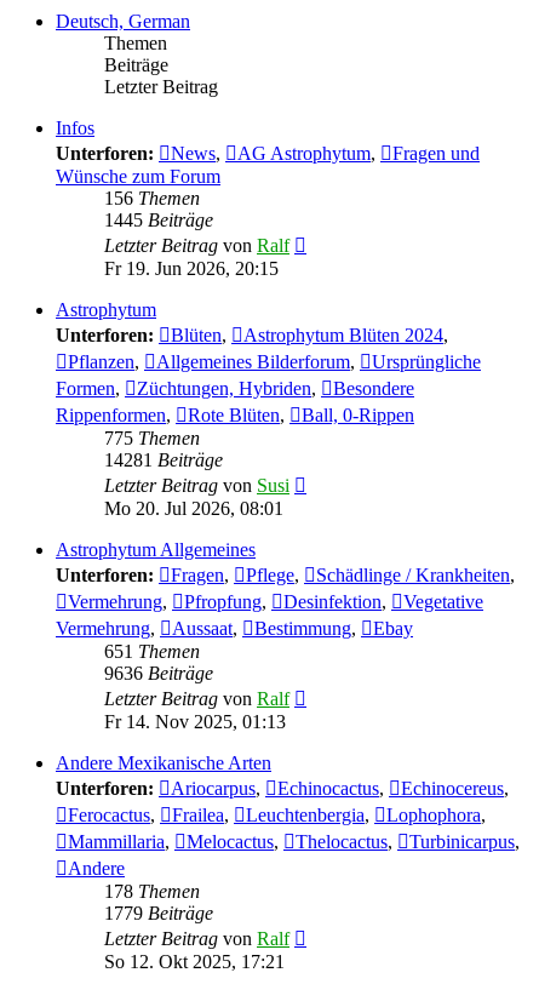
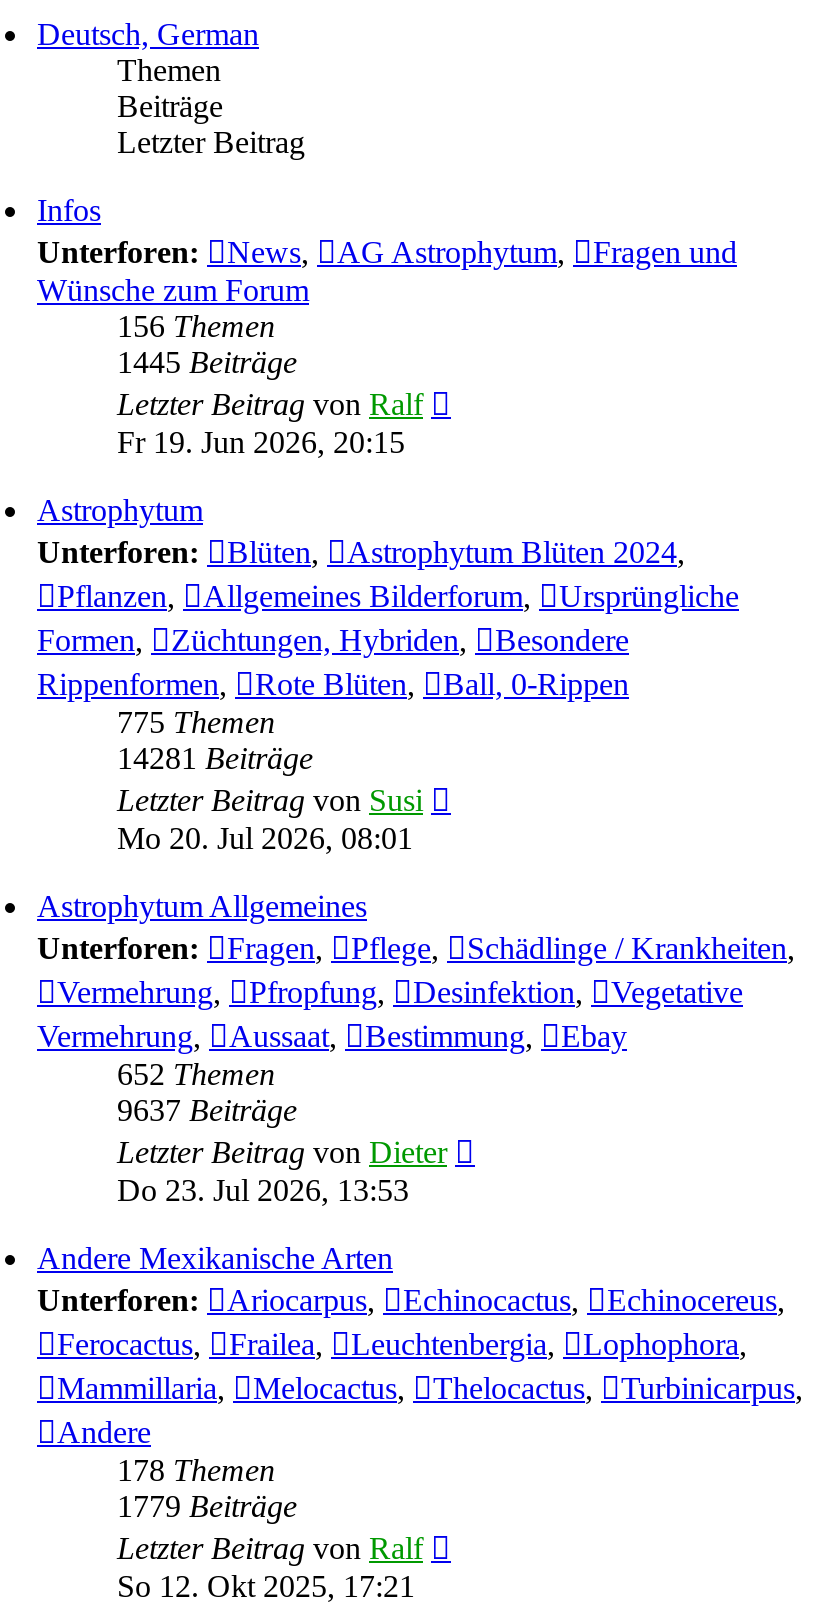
- 651 Themen
+ 652 Themen

- 9636 Beiträge
+ 9637 Beiträge

- Letzter Beitrag von Ralf
+ Letzter Beitrag von Dieter

- Fr 14. Nov 2025, 01:13
+ Do 23. Jul 2026, 13:53
